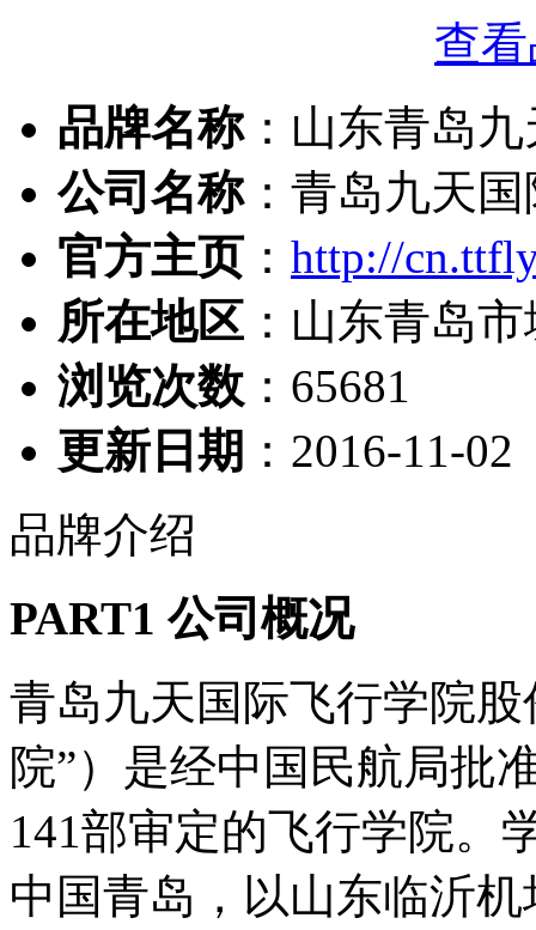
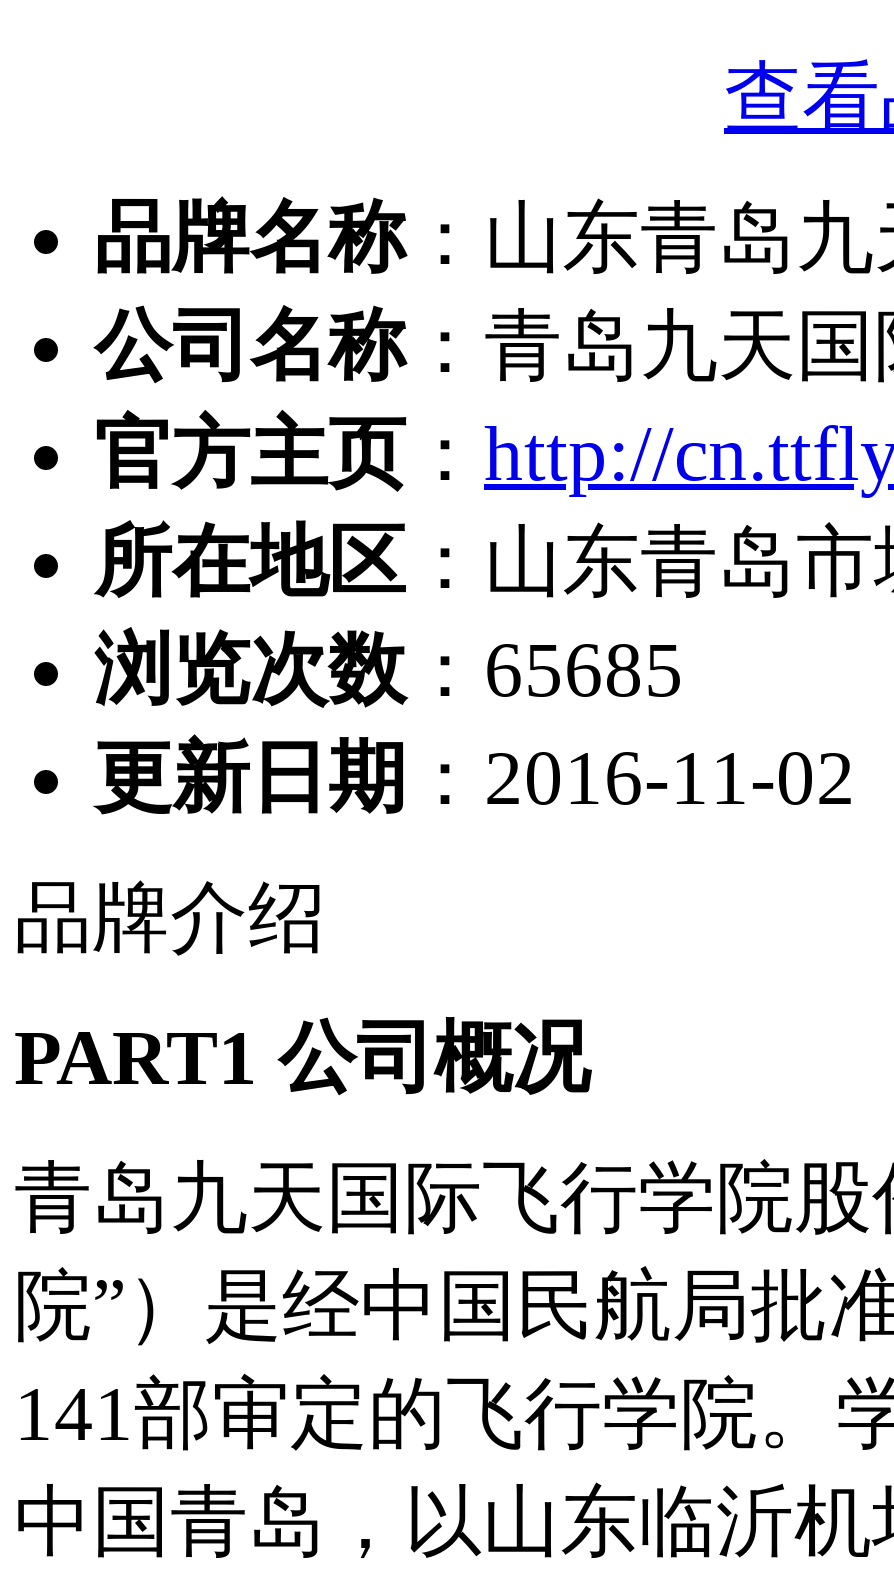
- 浏览次数：65681
+ 浏览次数：65685
